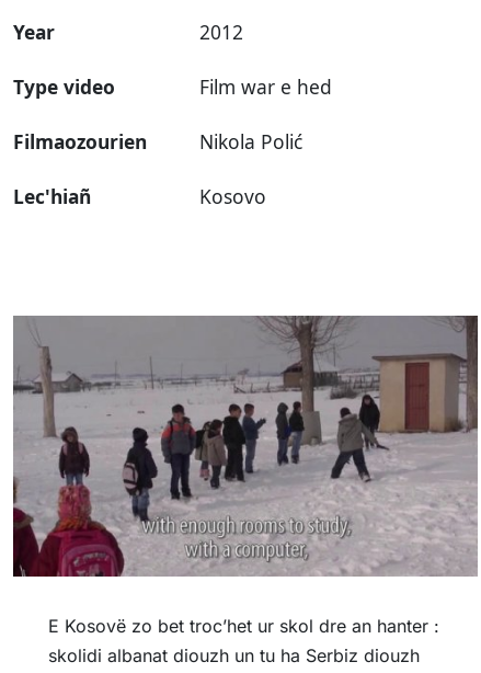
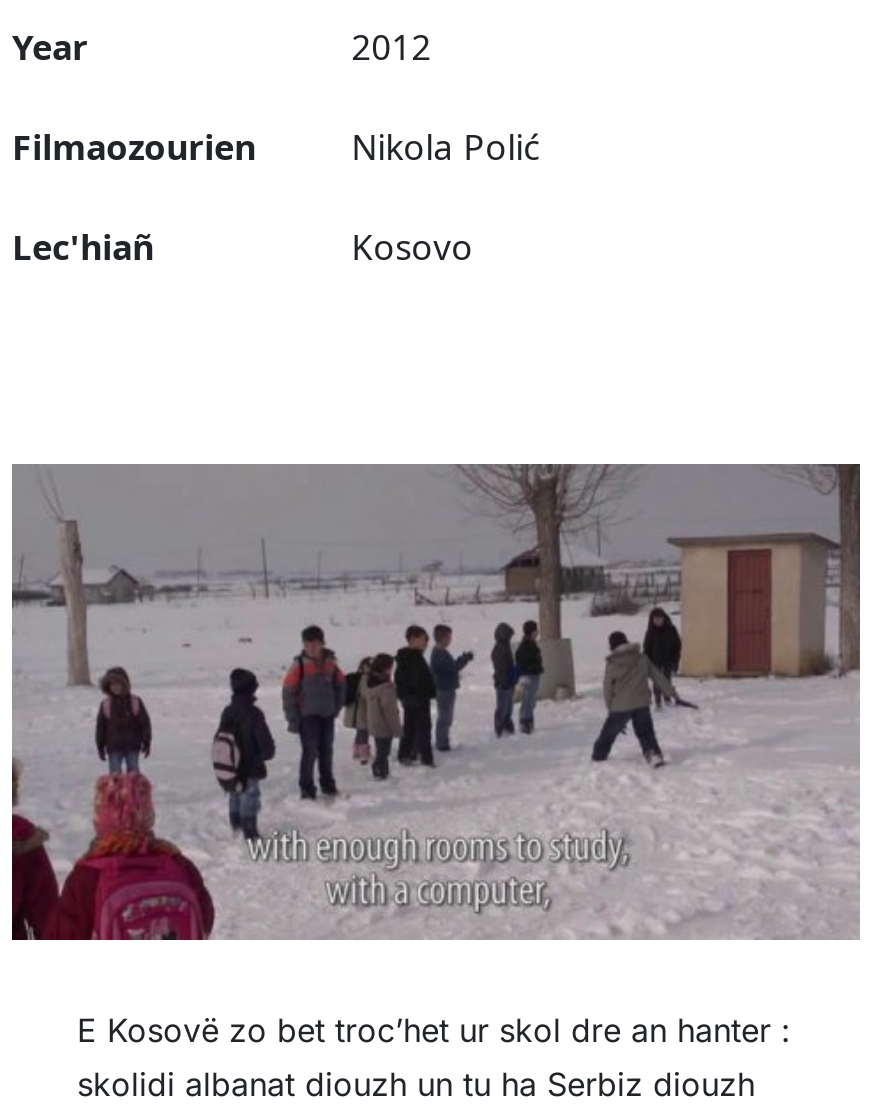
- Type video
- Film war e hed
